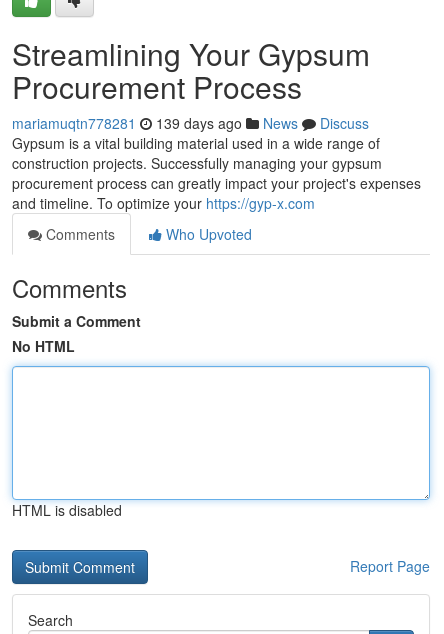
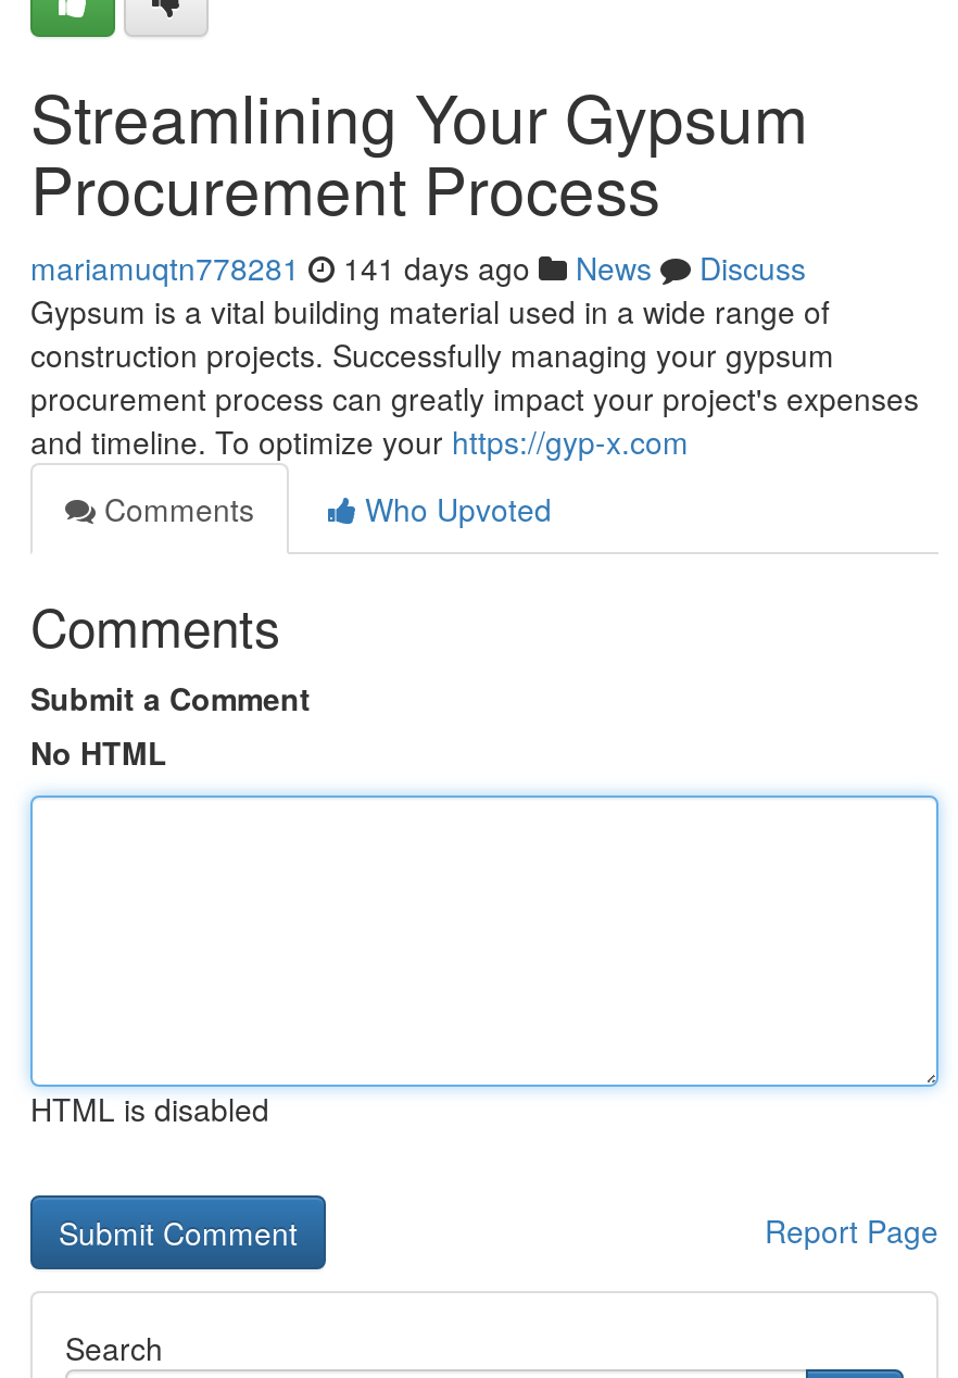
- mariamuqtn778281 139 days ago News Discuss
+ mariamuqtn778281 141 days ago News Discuss
